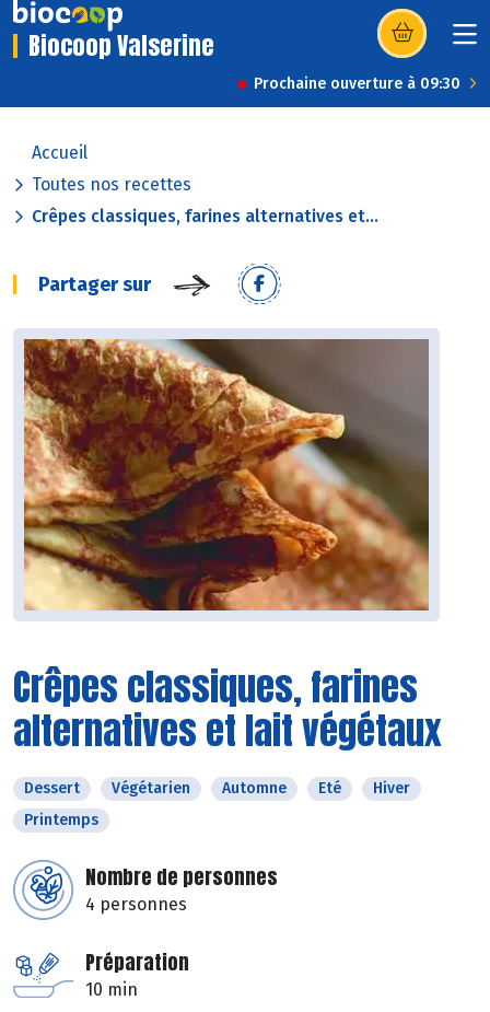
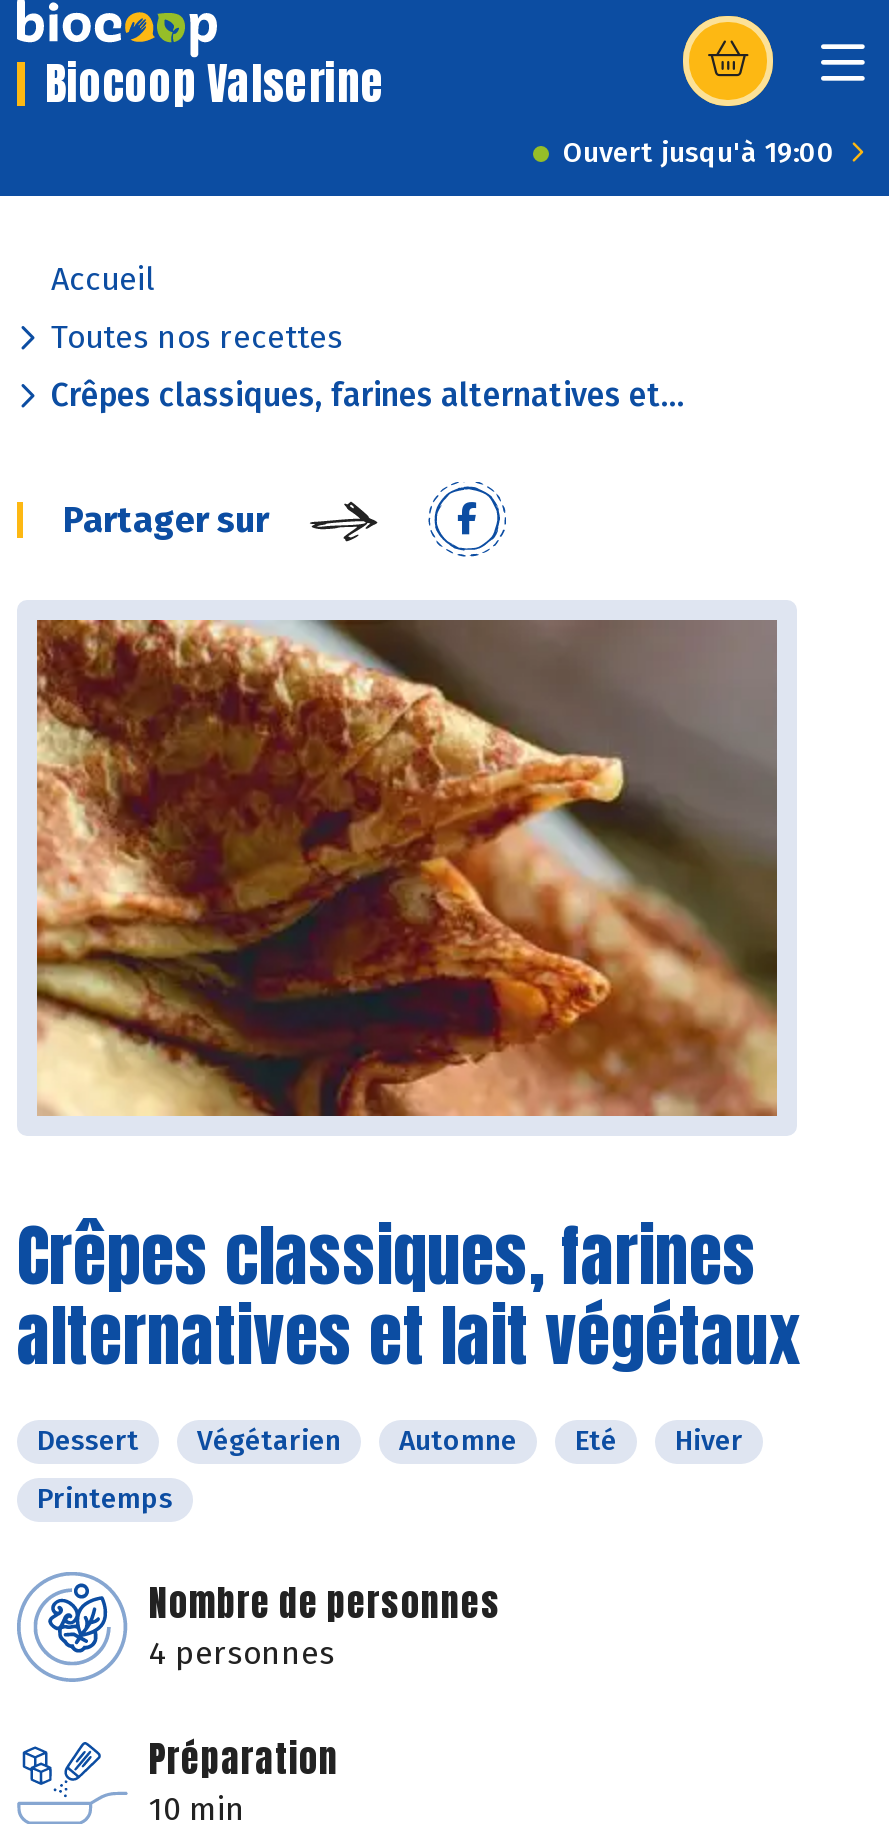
- Prochaine ouverture à 09:30
+ Ouvert jusqu'à 19:00
